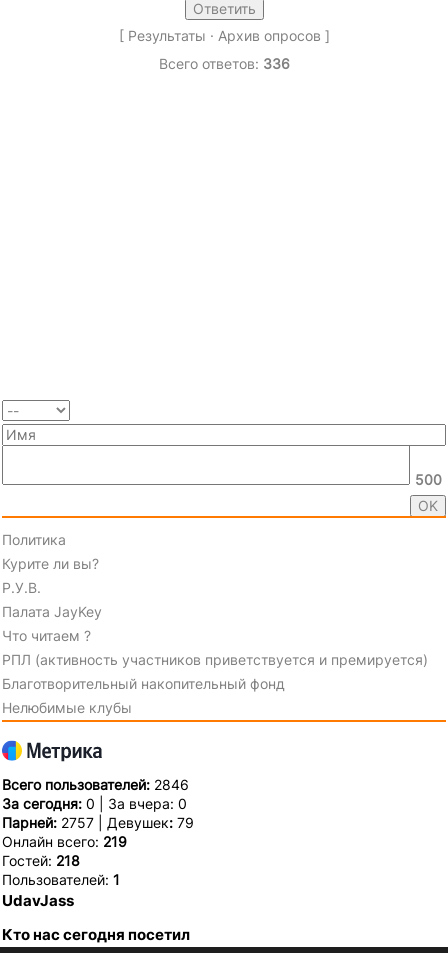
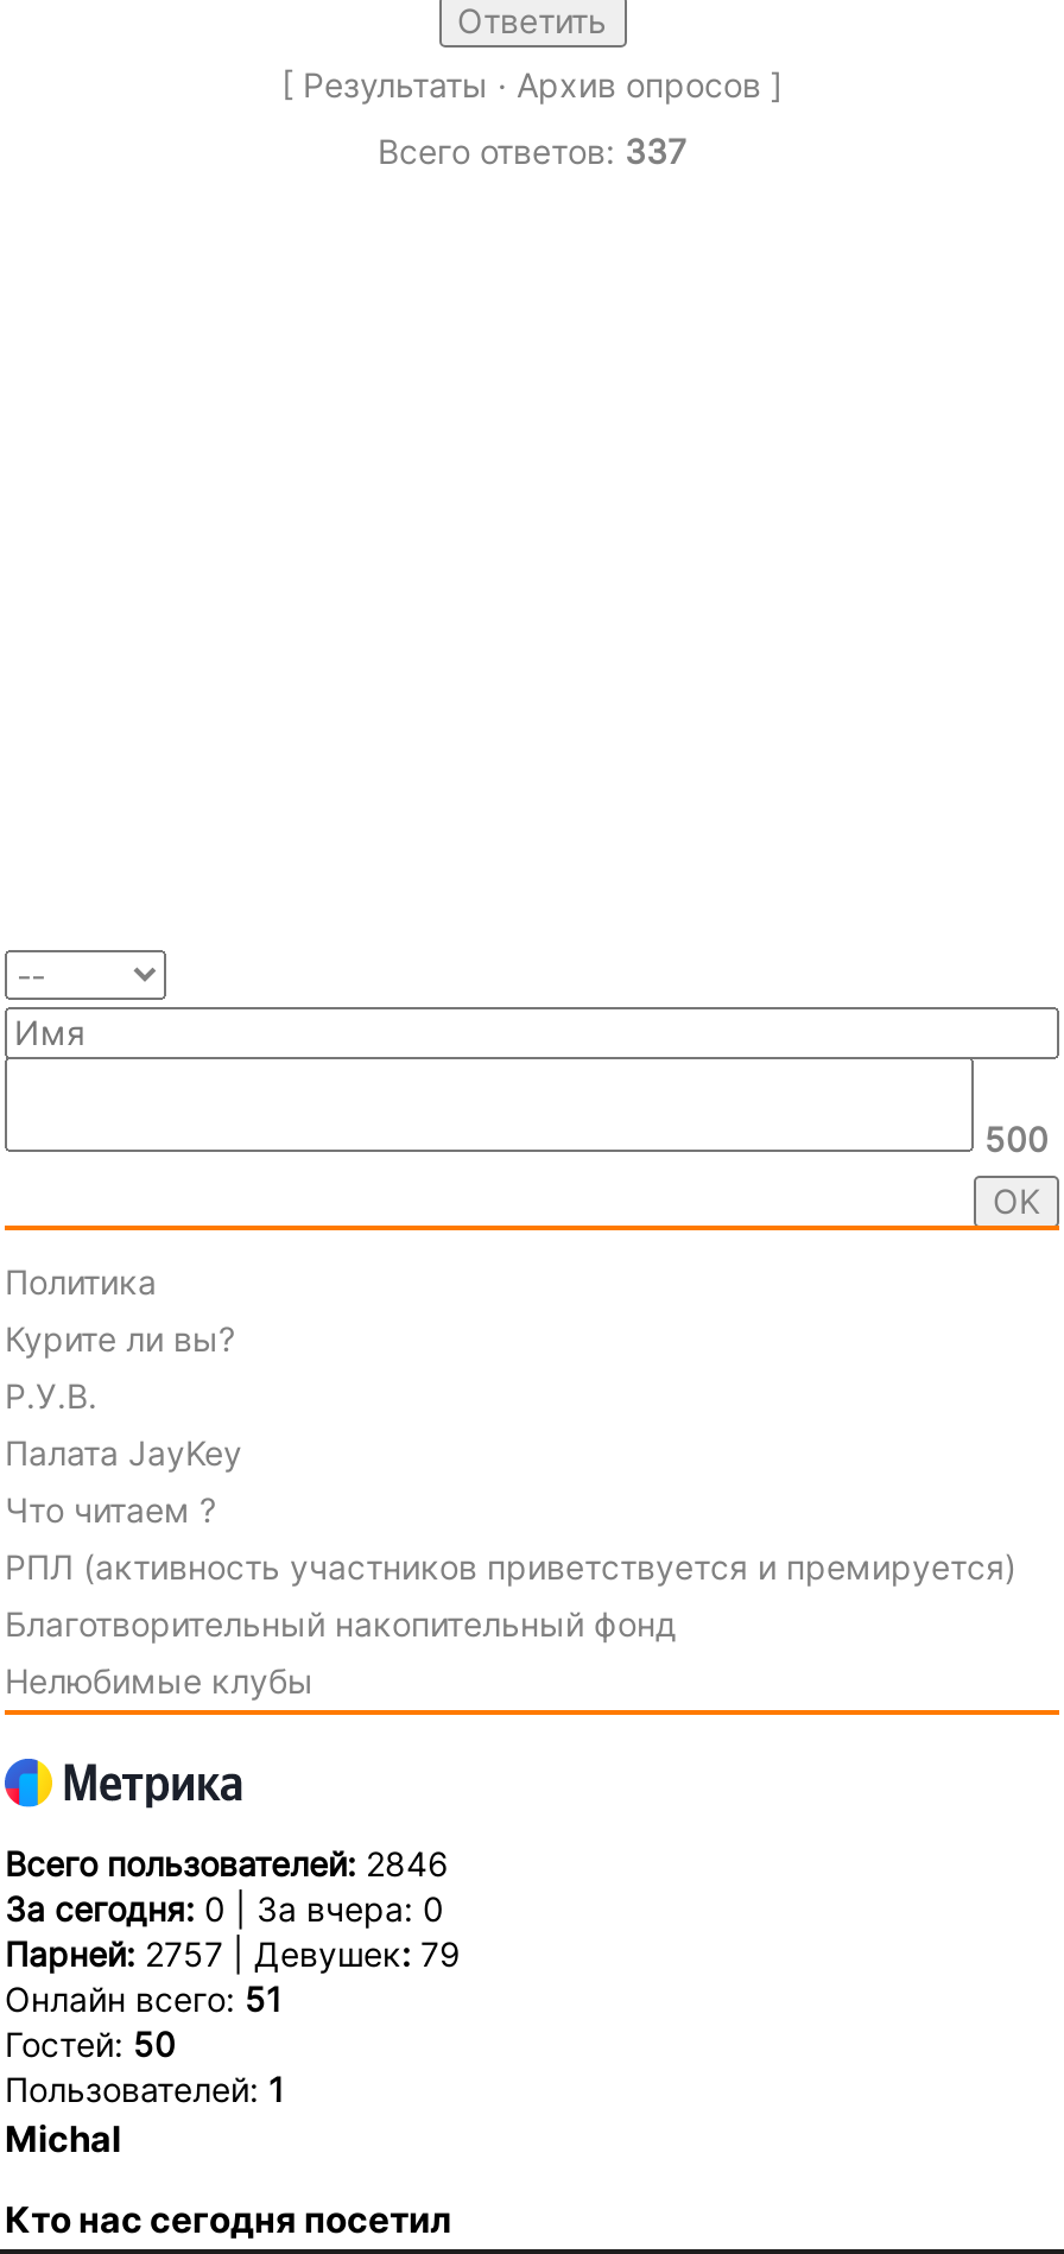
- Всего ответов: 336
+ Всего ответов: 337

- Онлайн всего: 219
+ Онлайн всего: 51

- Гостей: 218
+ Гостей: 50

- UdavJass
+ Michal
